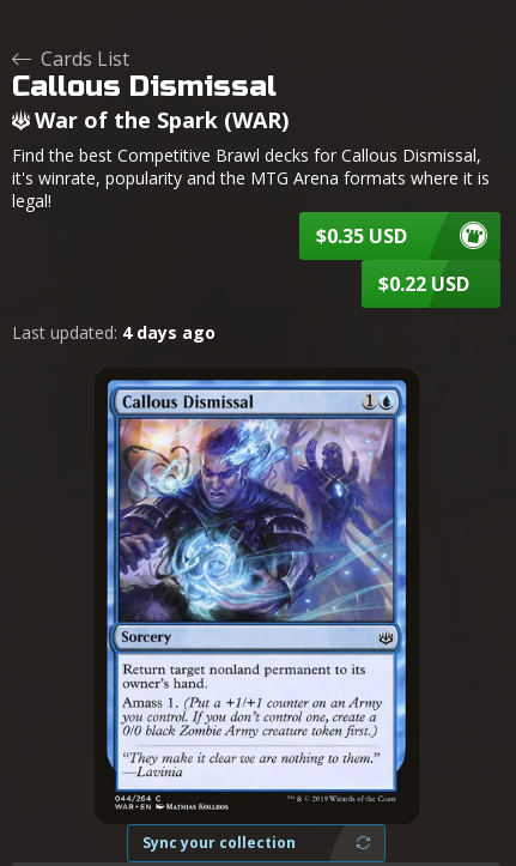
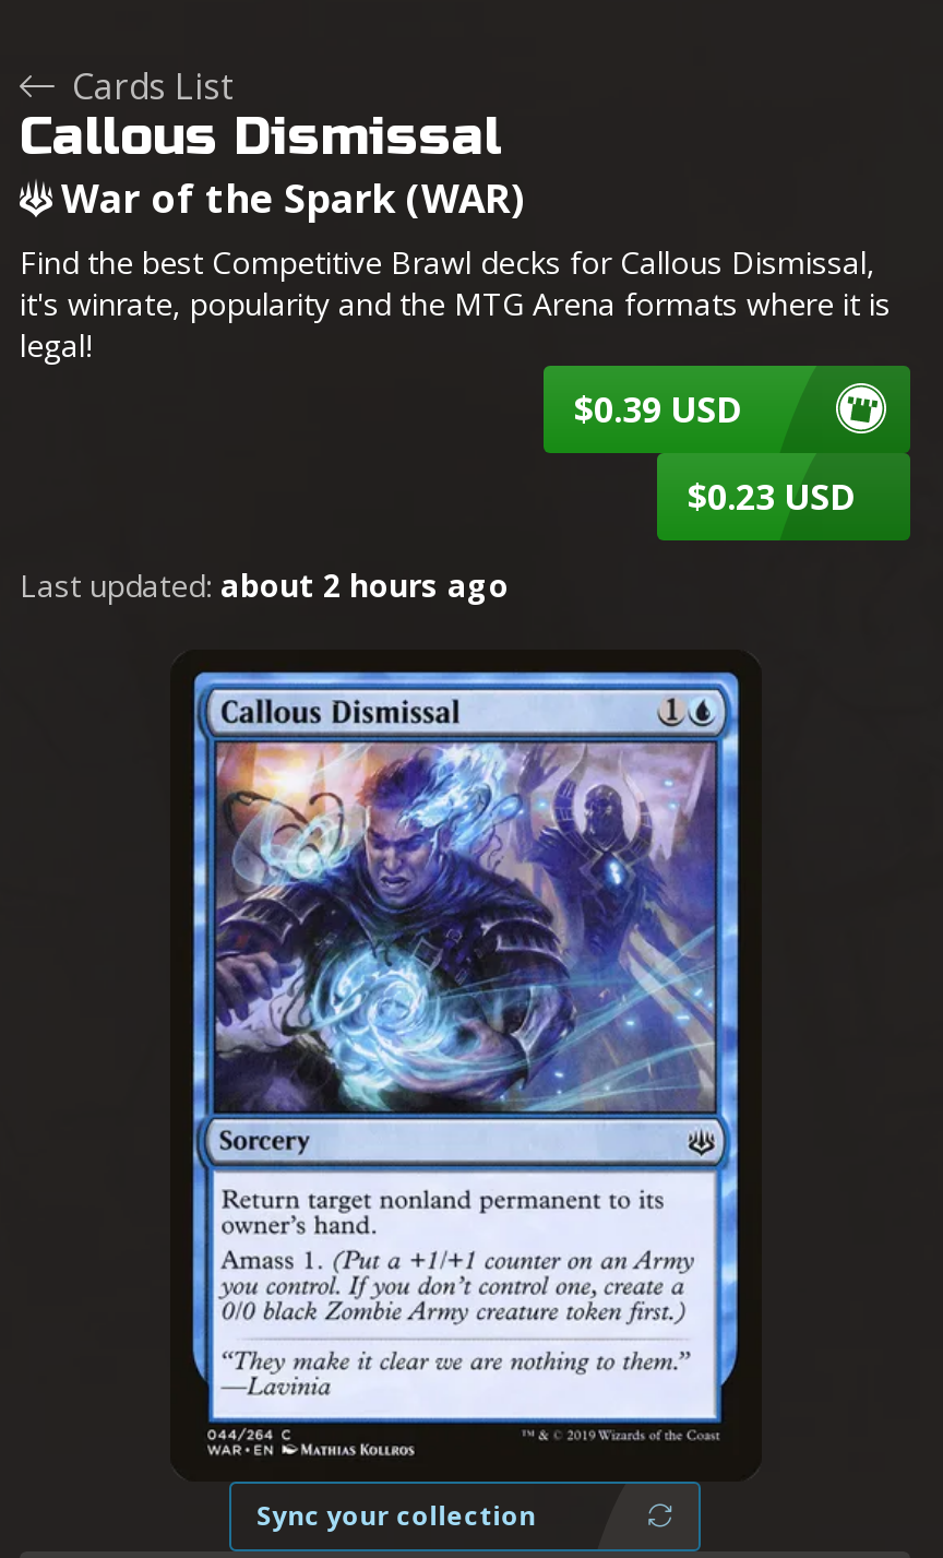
- $0.35 USD
+ $0.39 USD

- $0.22 USD
+ $0.23 USD

- Last updated: 4 days ago
+ Last updated: about 2 hours ago
